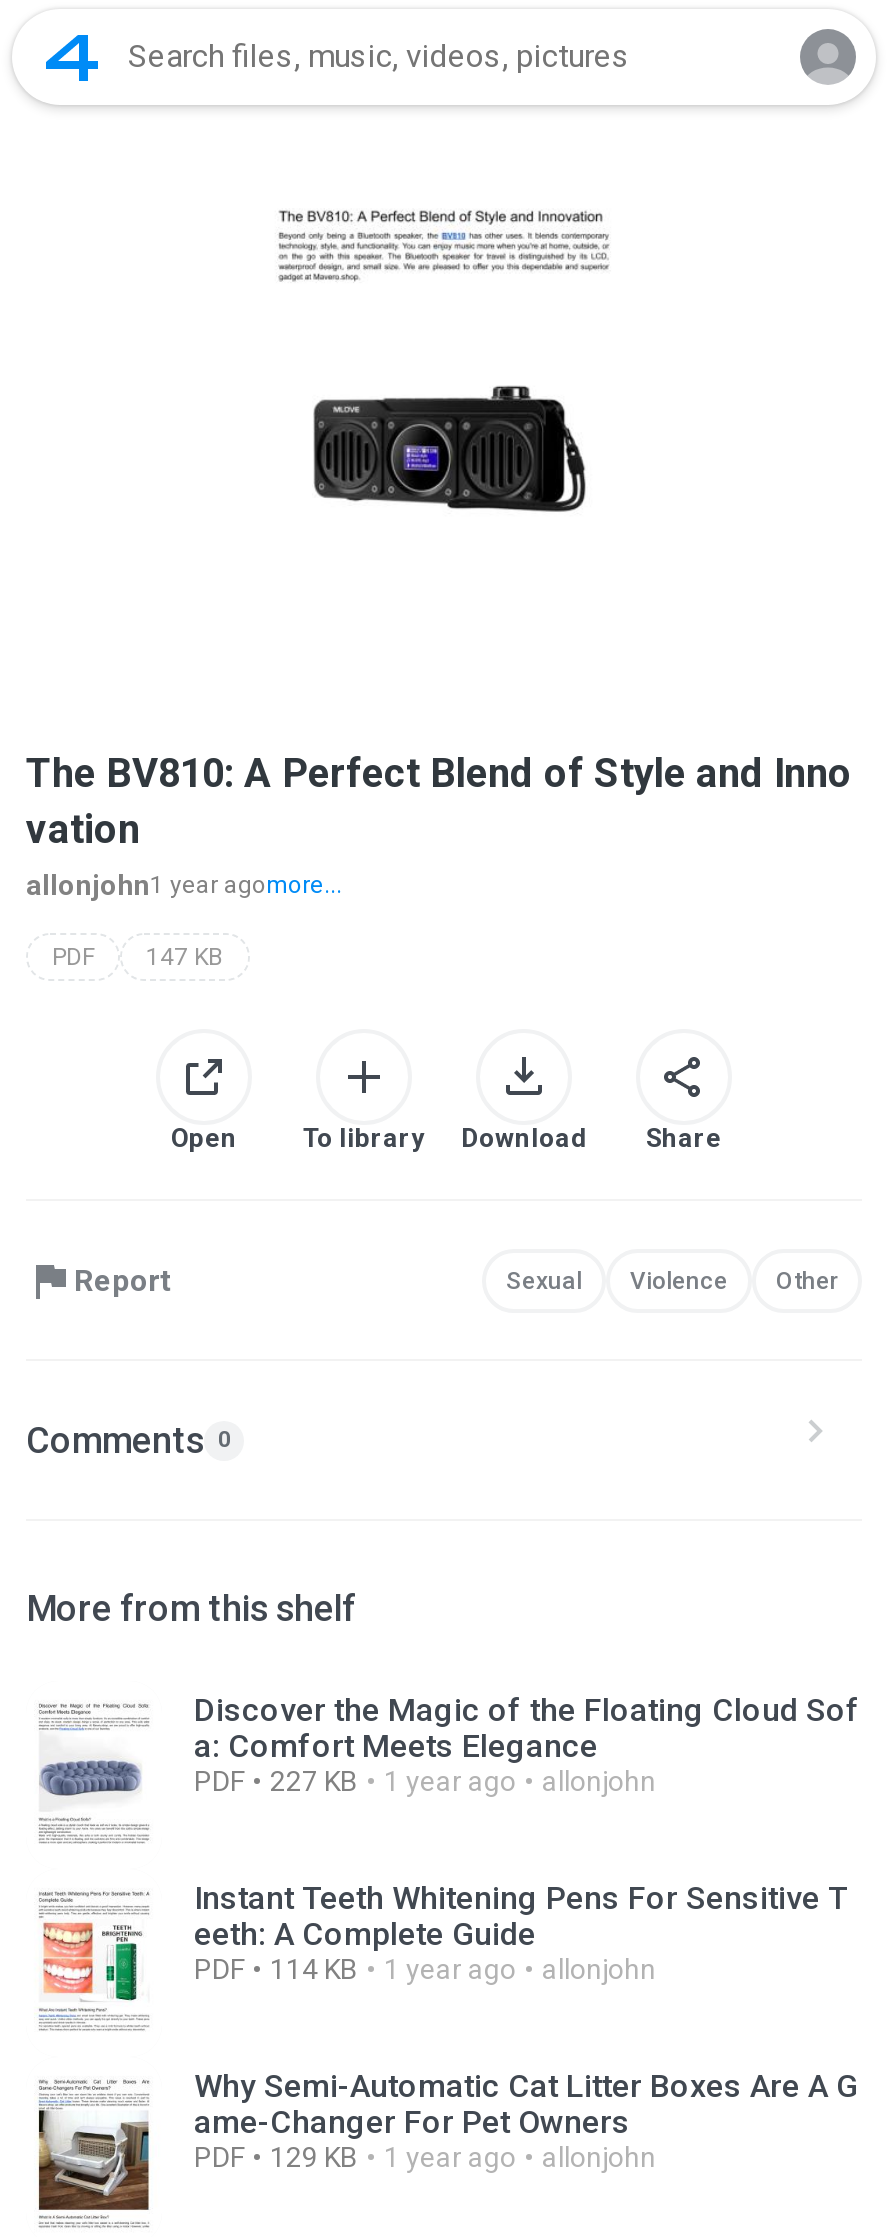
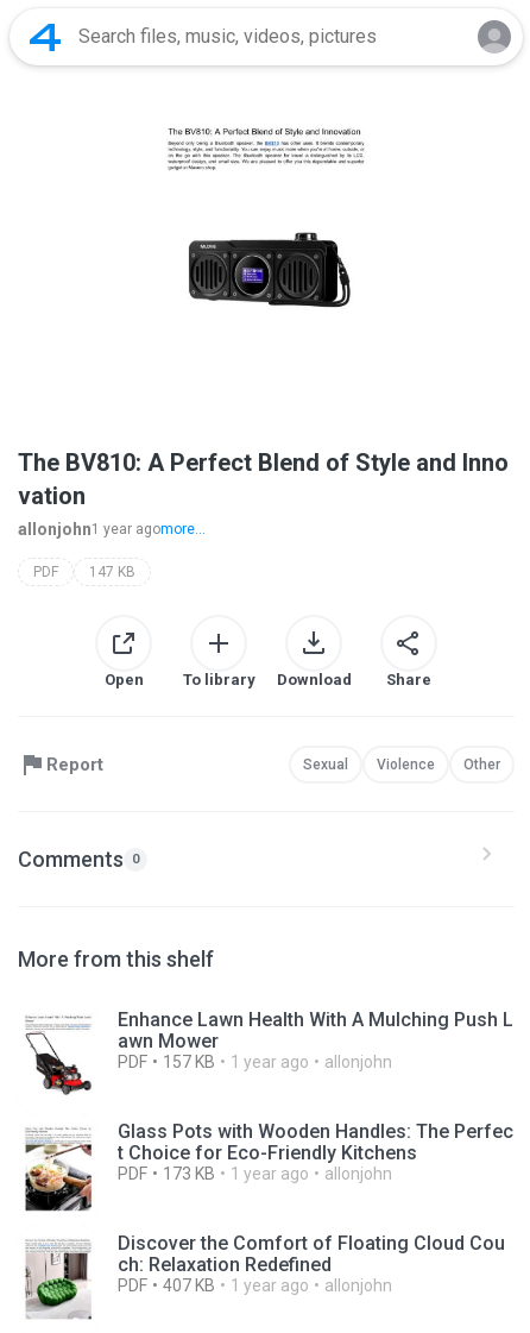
- [image]
- Discover the Magic of the Floating Cloud Sof
- a: Comfort Meets Elegance
+ [image]
+ Enhance Lawn Health With A Mulching Push L
+ awn Mower

- PDF 227 KB 1 year ago allonjohn
+ PDF 157 KB 1 year ago allonjohn

- [image]
- Instant Teeth Whitening Pens For Sensitive T
- eeth: A Complete Guide
+ [image]
+ Glass Pots with Wooden Handles: The Perfec
+ t Choice for Eco-Friendly Kitchens

- PDF 114 KB 1 year ago allonjohn
+ PDF 173 KB 1 year ago allonjohn

- [image]
- Why Semi-Automatic Cat Litter Boxes Are A G
- ame-Changer For Pet Owners
+ [image]
+ Discover the Comfort of Floating Cloud Cou
+ ch: Relaxation Redefined

- PDF 129 KB 1 year ago allonjohn
+ PDF 407 KB 1 year ago allonjohn
